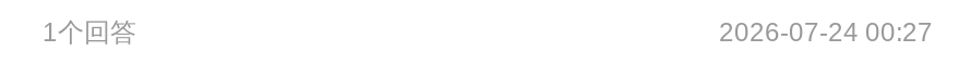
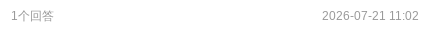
- 2026-07-24 00:27
+ 2026-07-21 11:02
